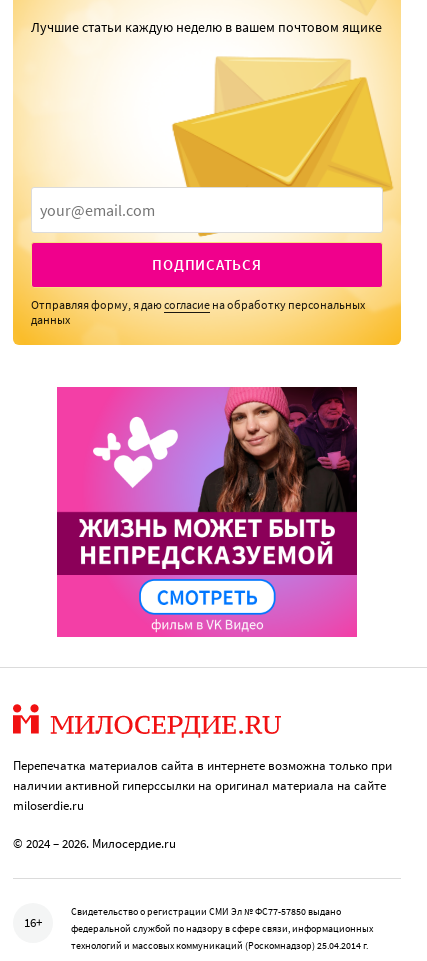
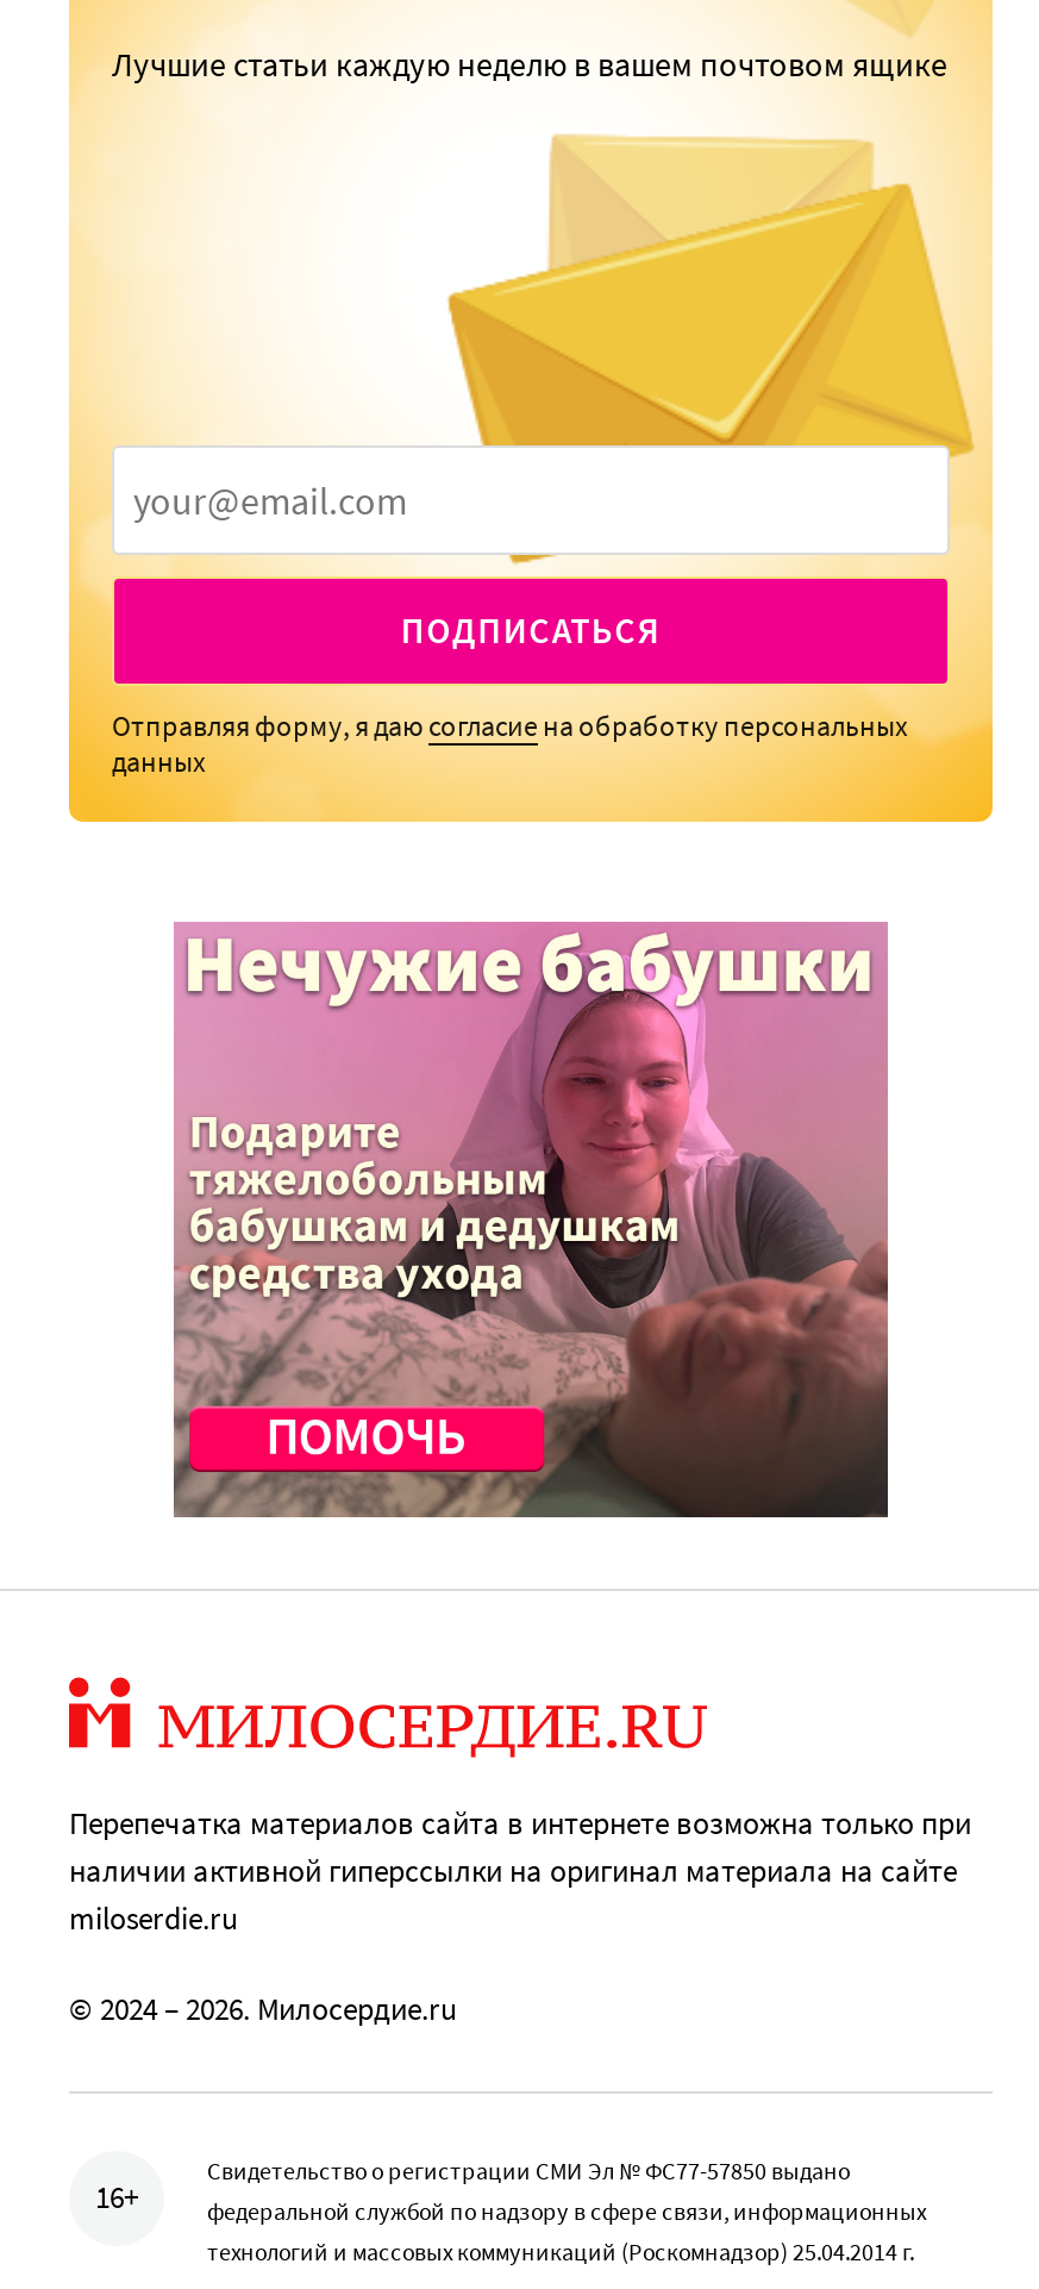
- [image]
+ [image]
